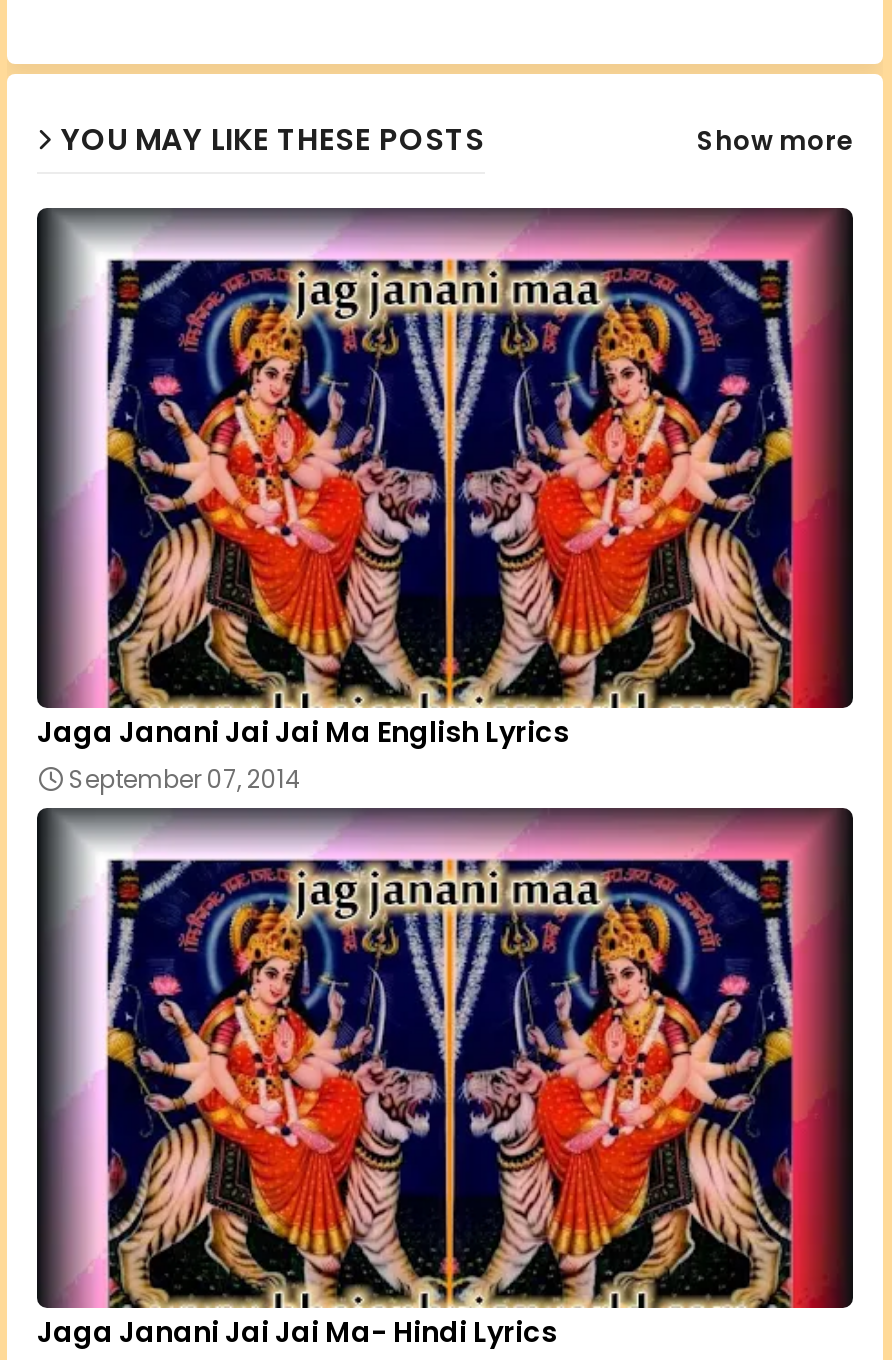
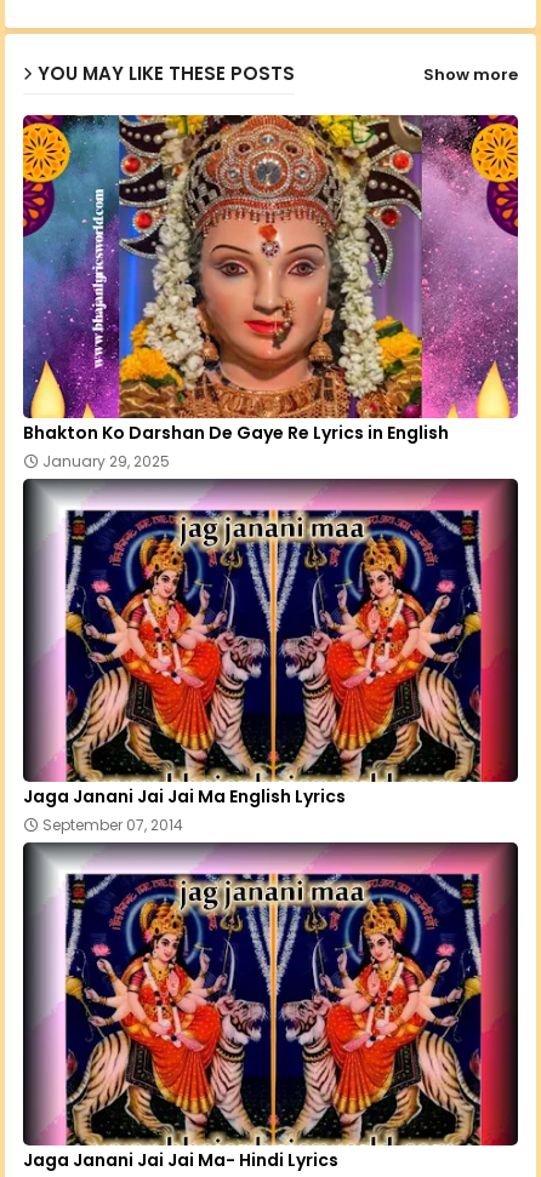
+ [image]
+ Bhakton Ko Darshan De Gaye Re Lyrics in English
+ January 29, 2025
